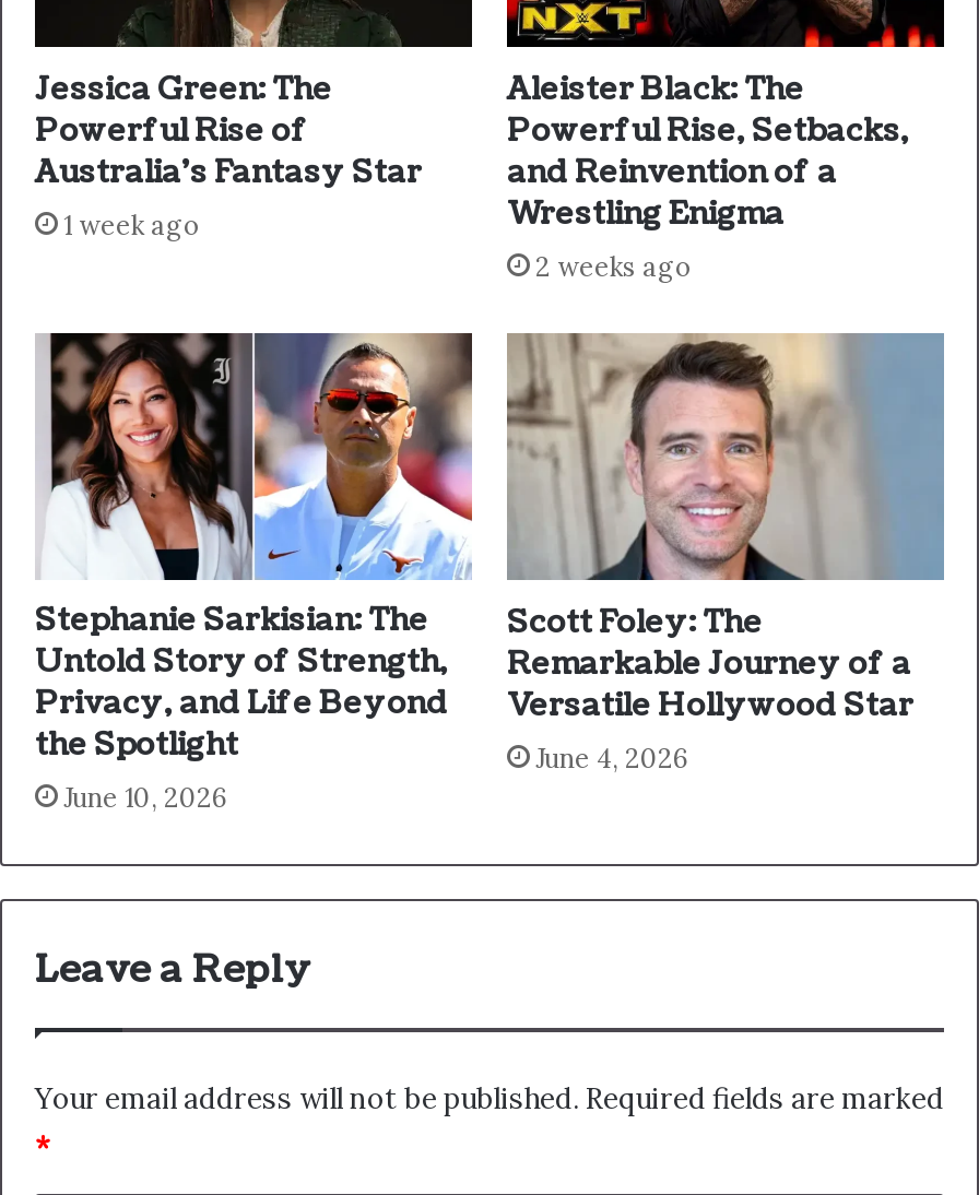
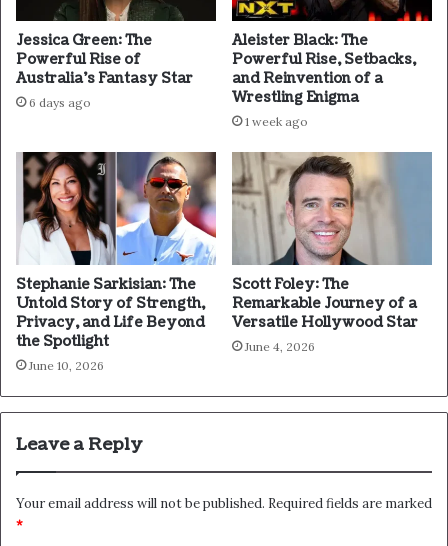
- 1 week ago
+ 6 days ago

- 2 weeks ago
+ 1 week ago
